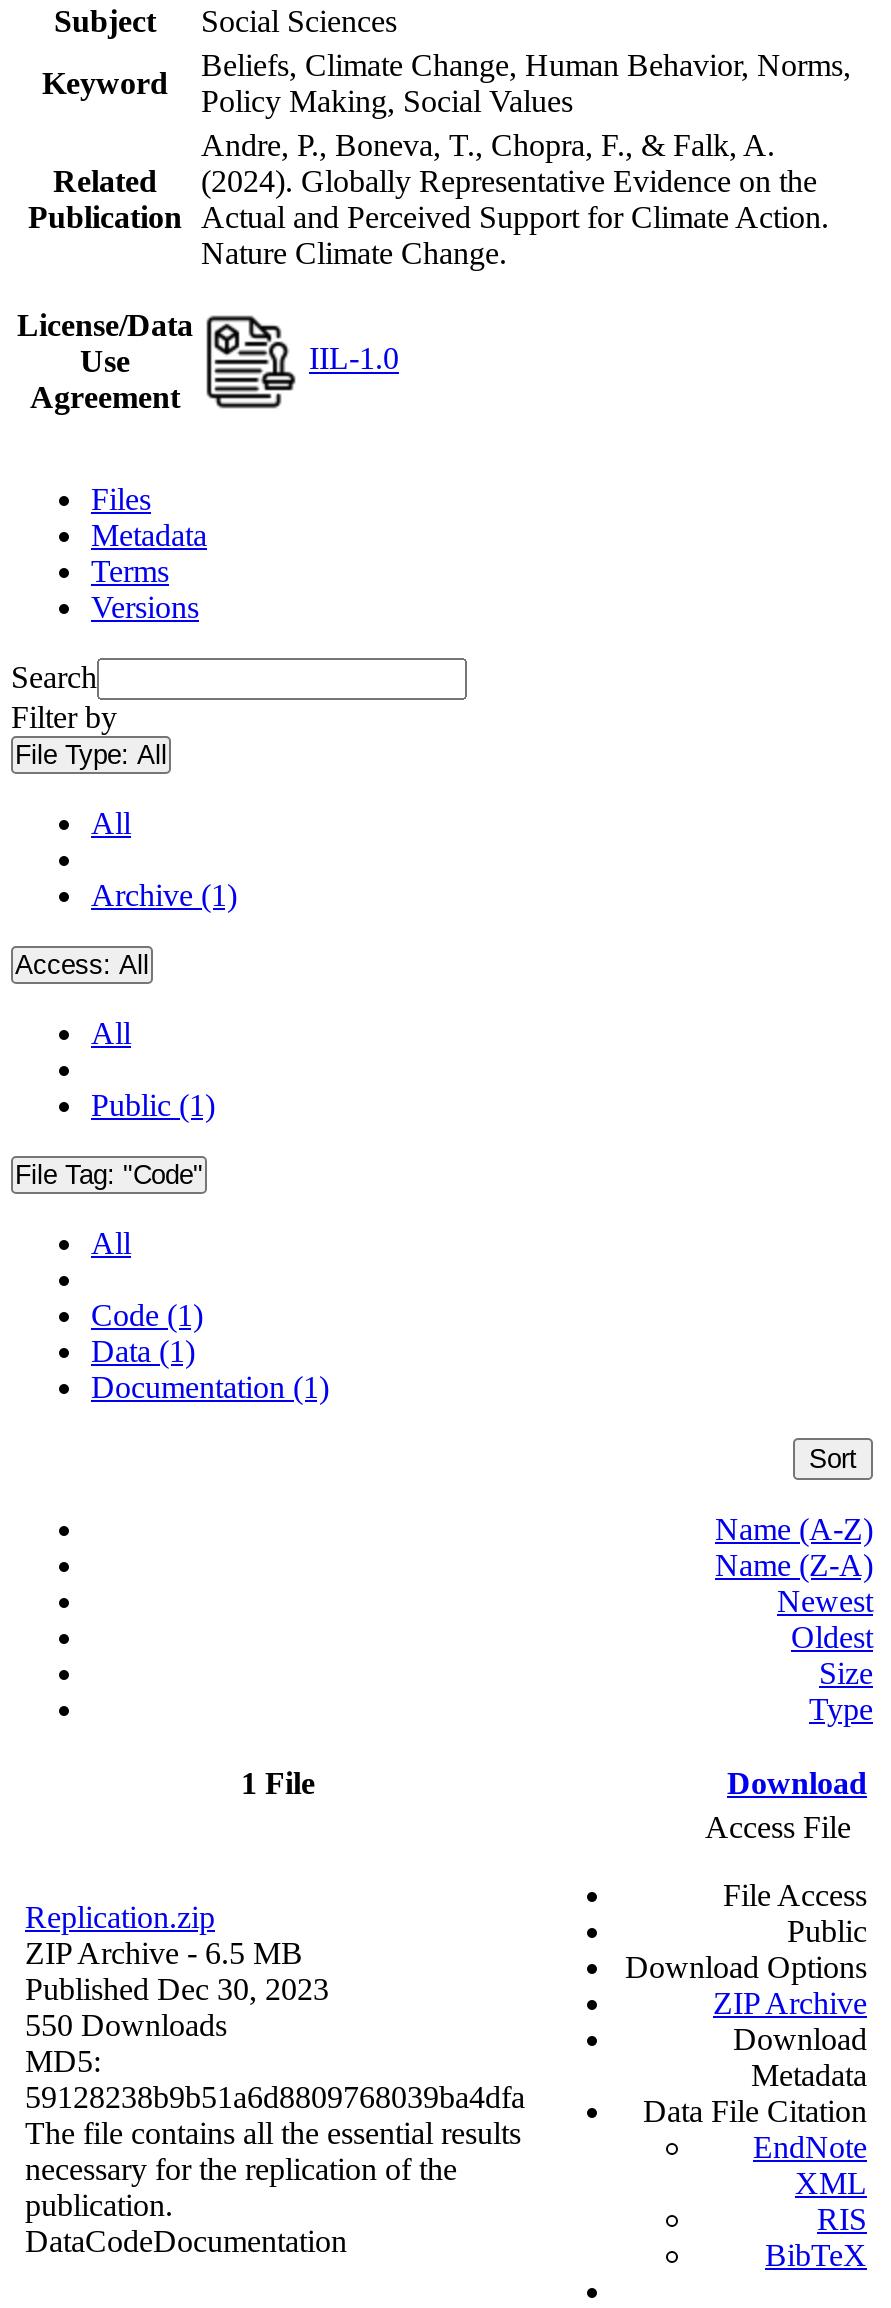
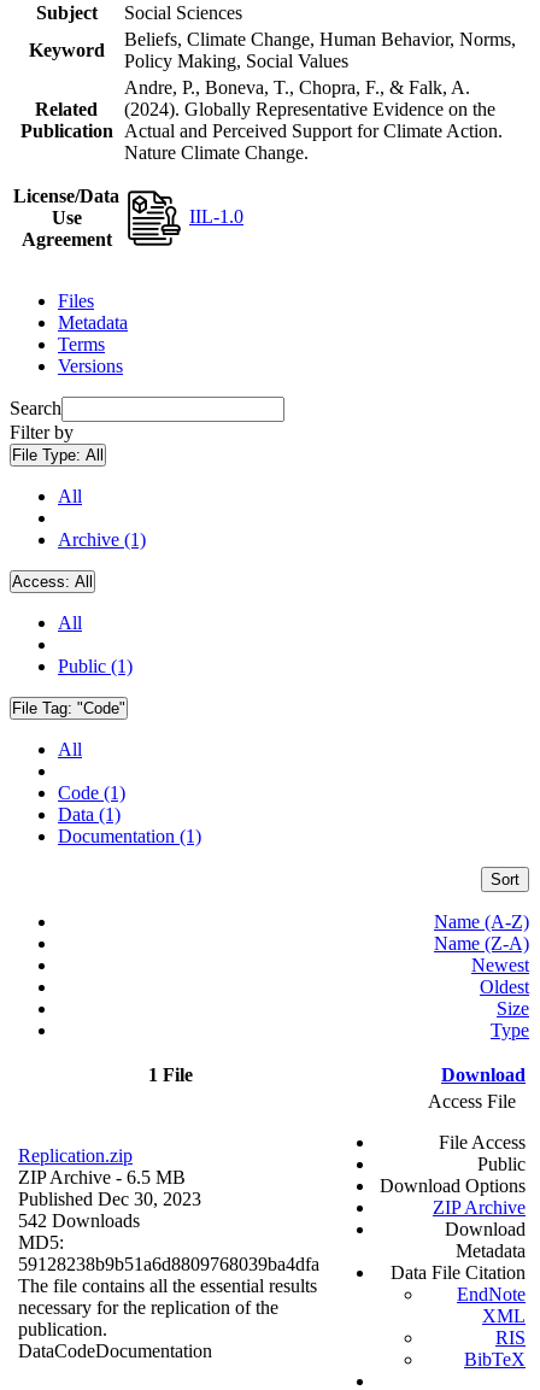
- 550 Downloads
+ 542 Downloads
